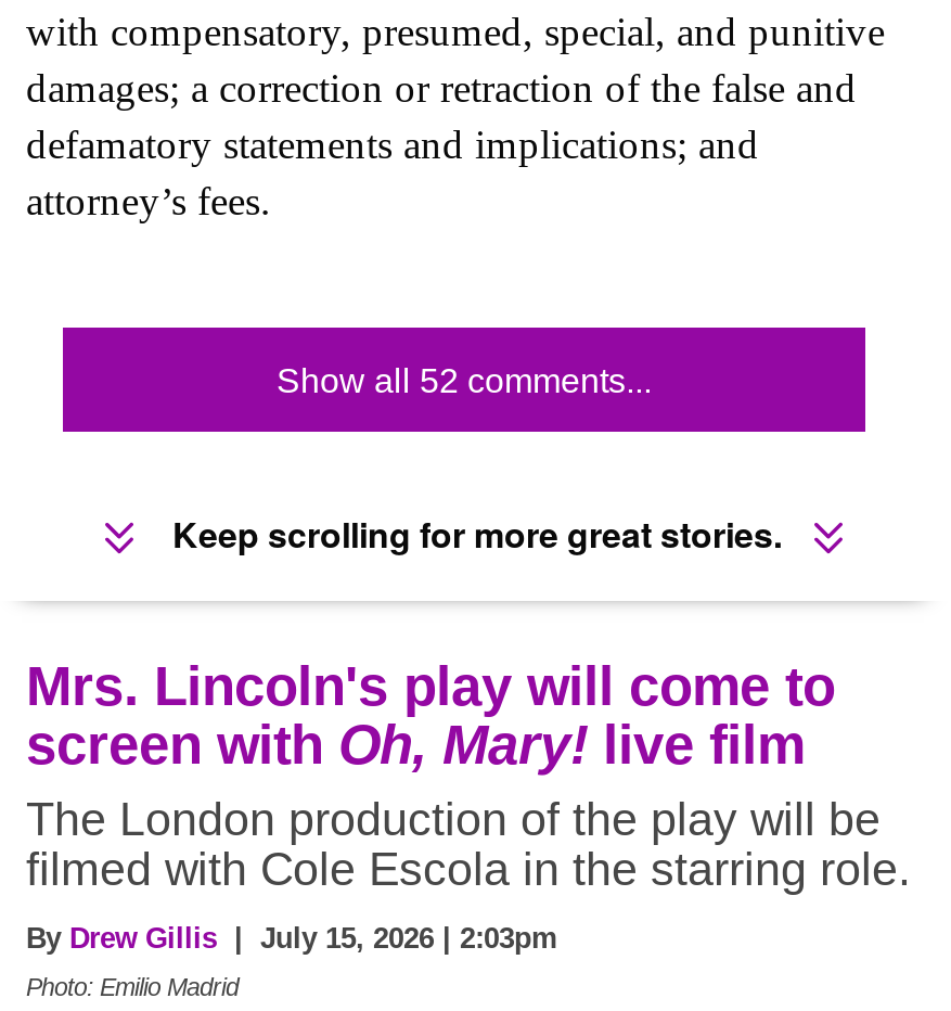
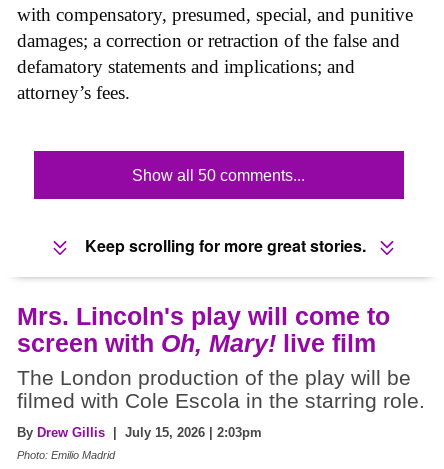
- Show all 52 comments...
+ Show all 50 comments...
